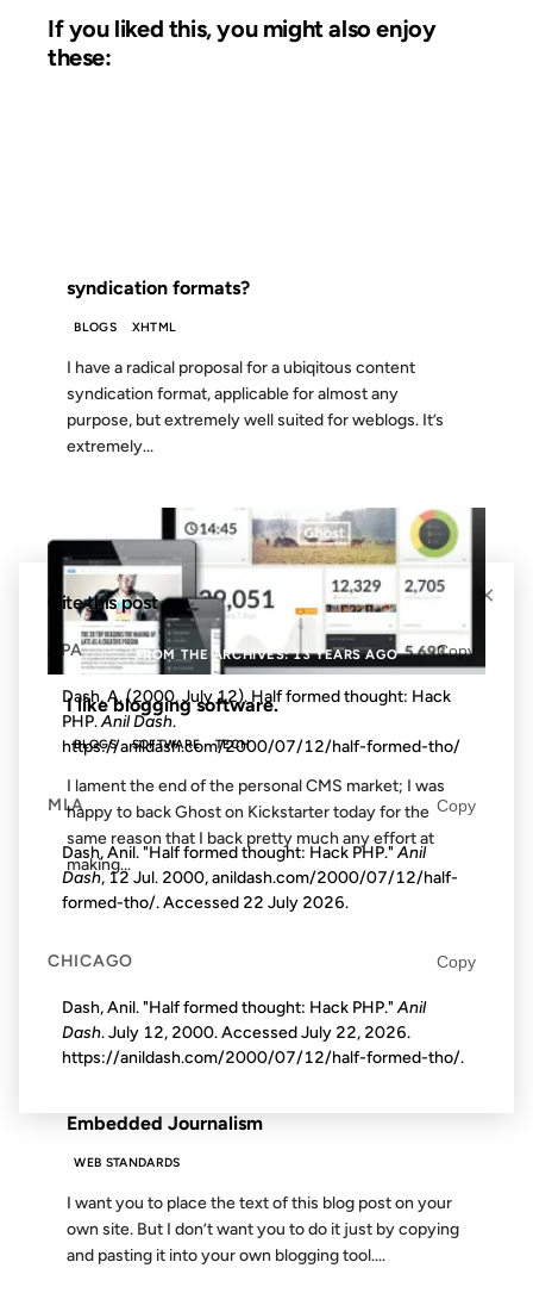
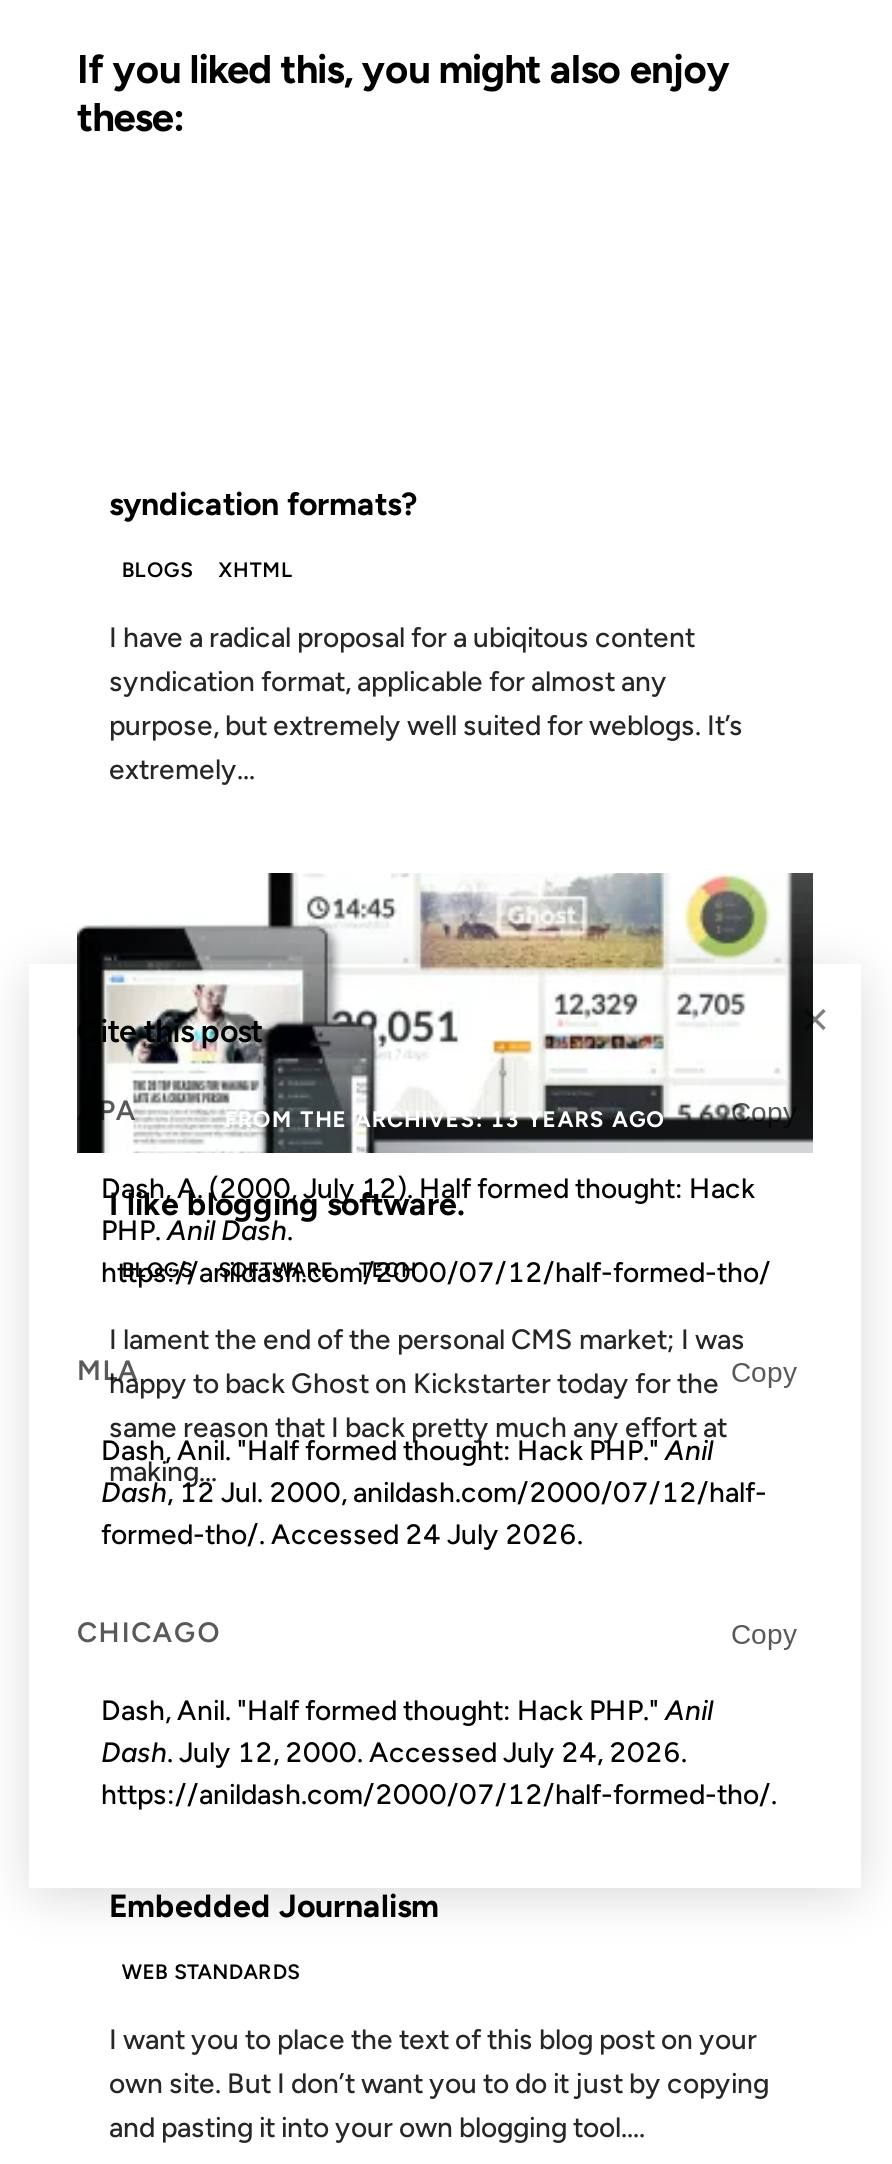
- formed-tho/. Accessed 22 July 2026.
+ formed-tho/. Accessed 24 July 2026.

- Dash. July 12, 2000. Accessed July 22, 2026.
+ Dash. July 12, 2000. Accessed July 24, 2026.
